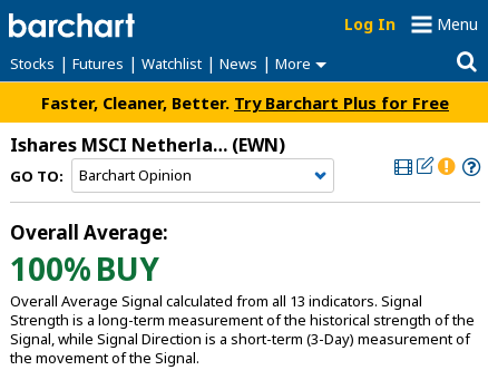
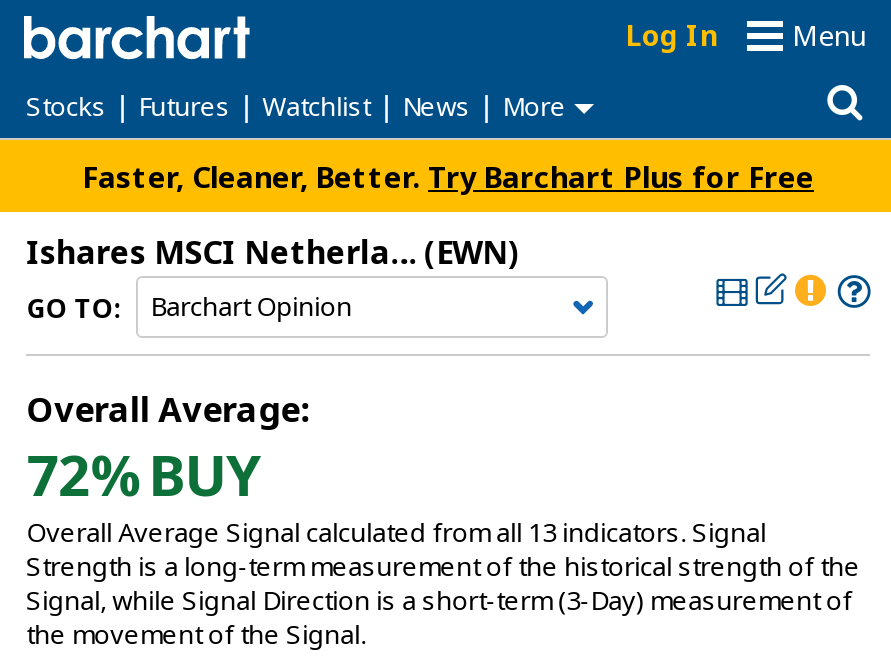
- 100% BUY
+ 72% BUY
